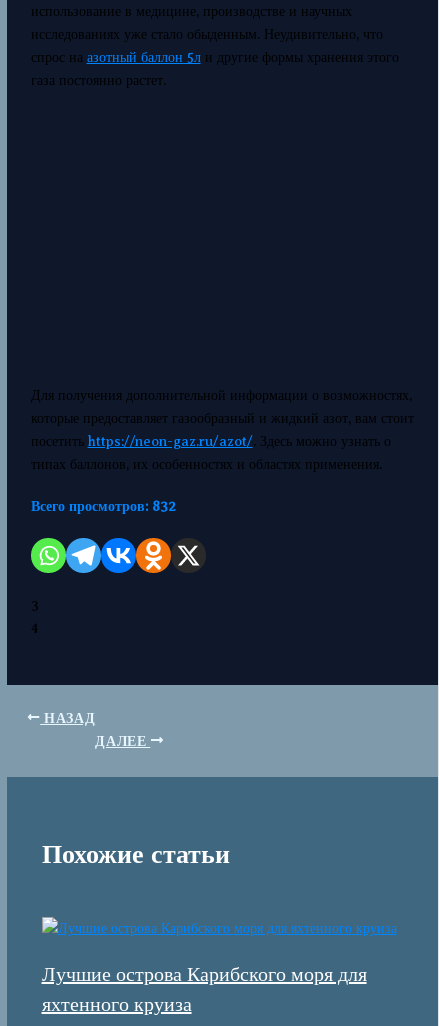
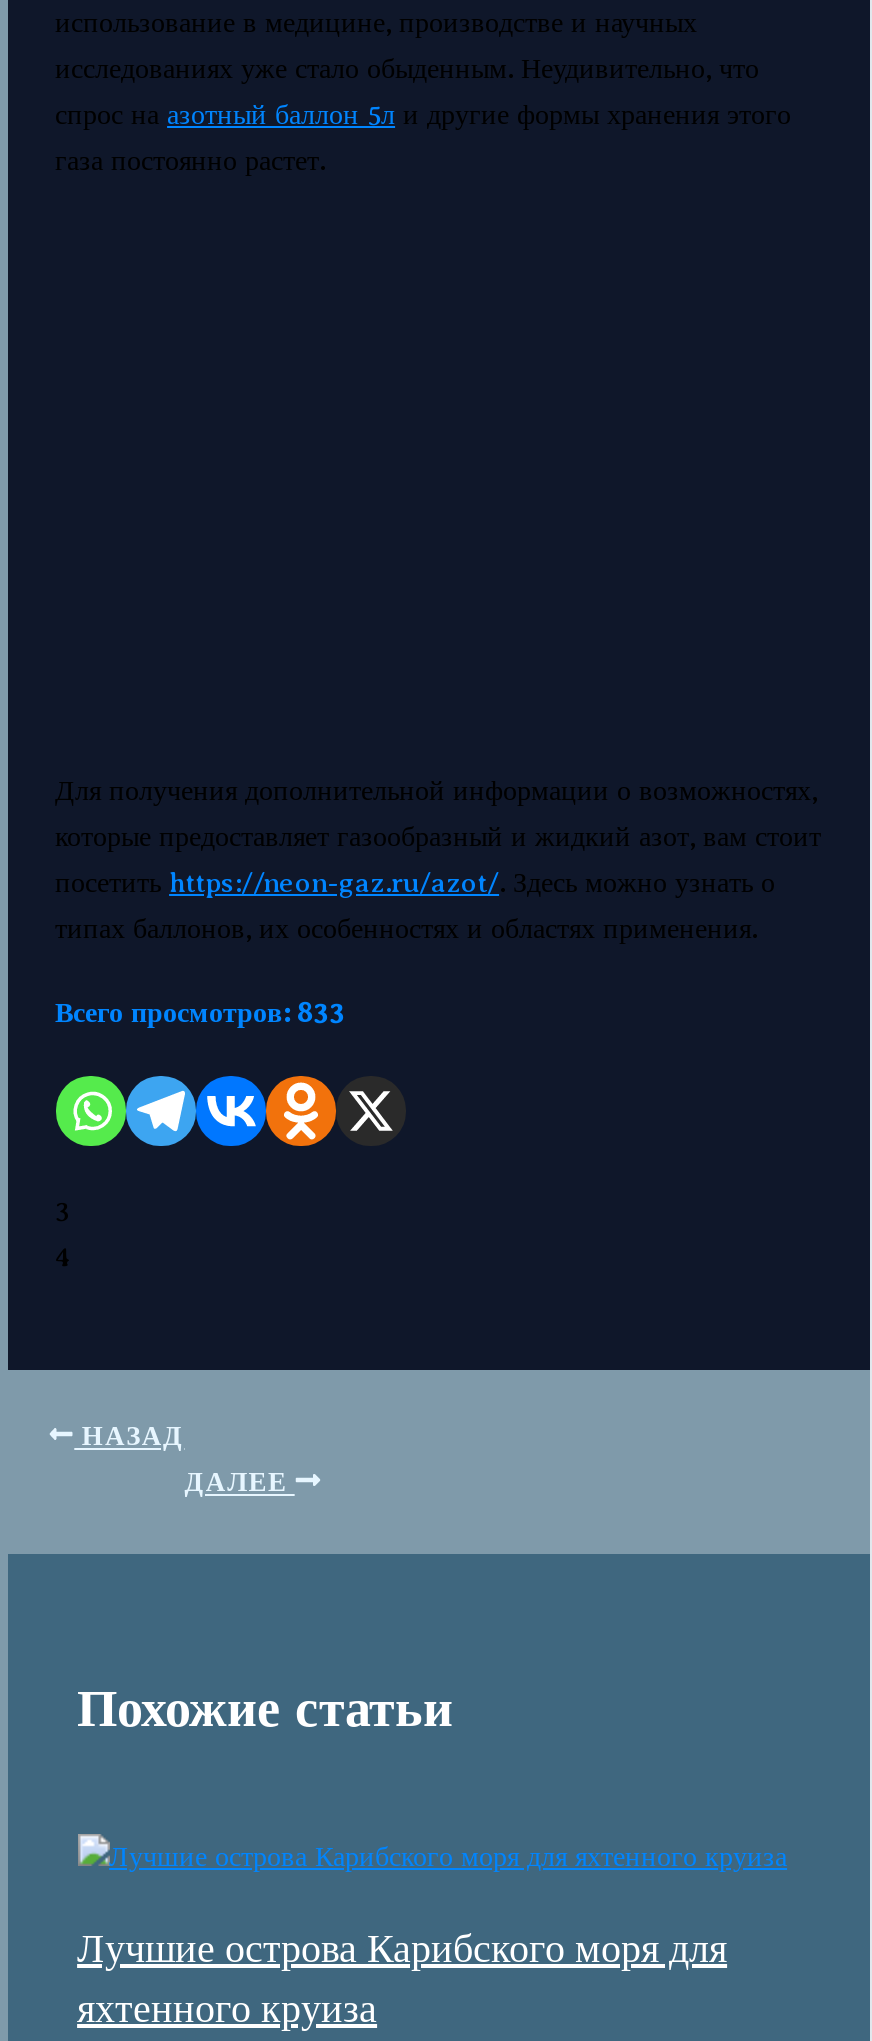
- Всего просмотров: 832
+ Всего просмотров: 833
